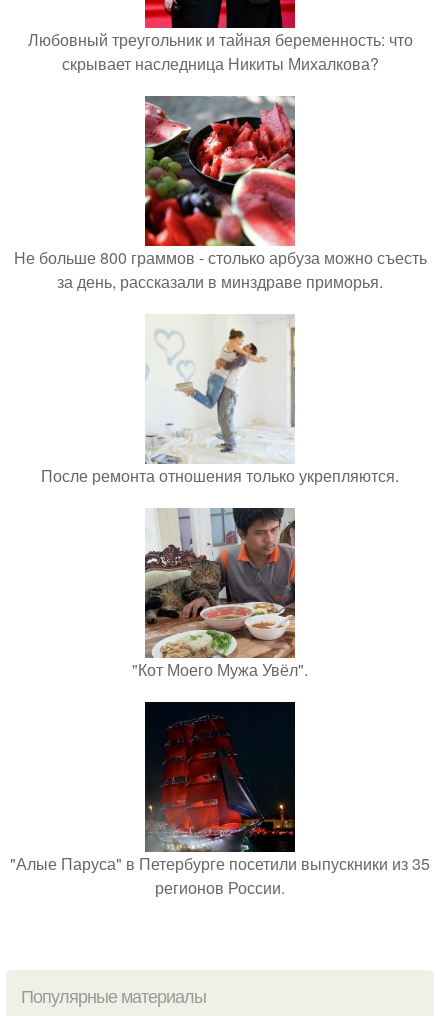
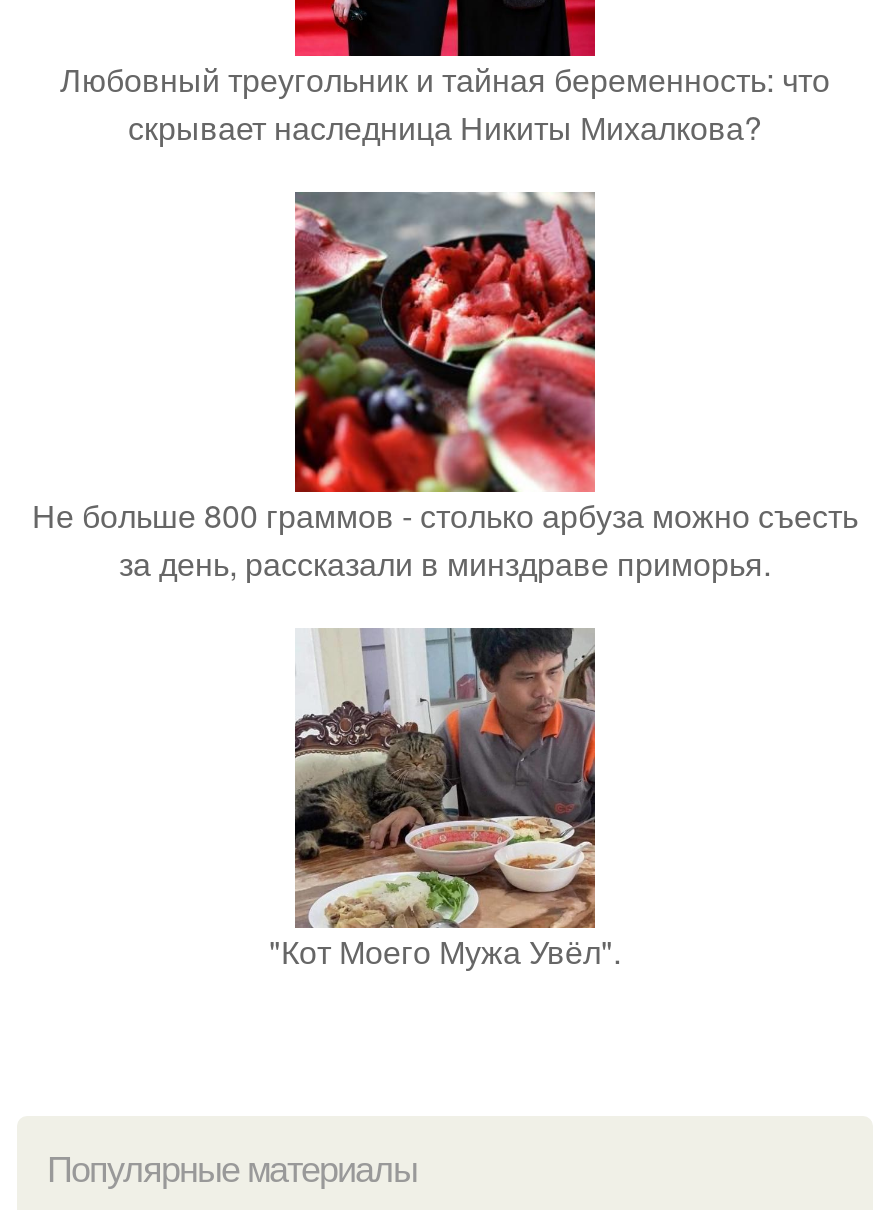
- [image]
- После ремонта отношения только укрепляются.

- [image]
- "Алые Паруса" в Петербурге посетили выпускники из 35
- регионов России.
